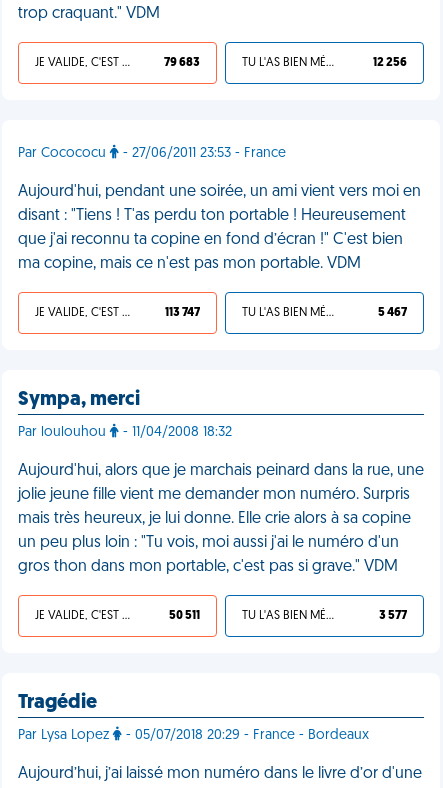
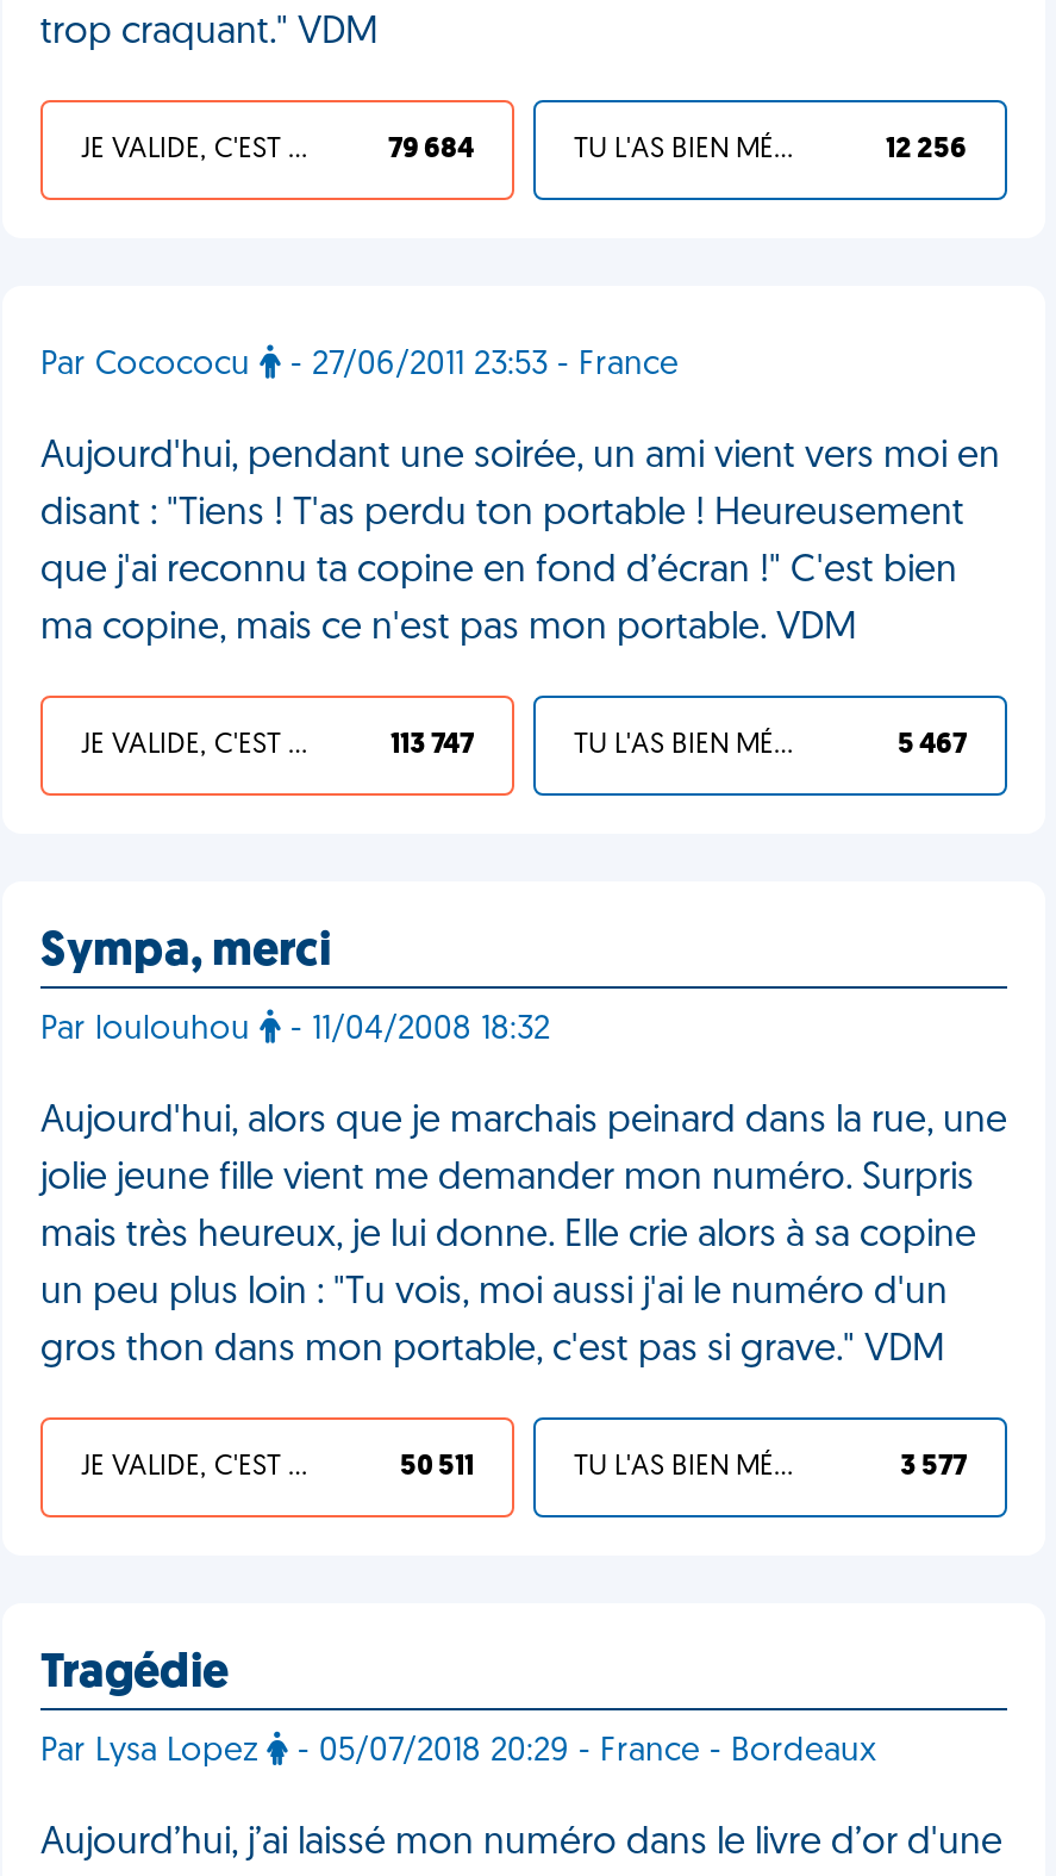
- 79 683
+ 79 684
